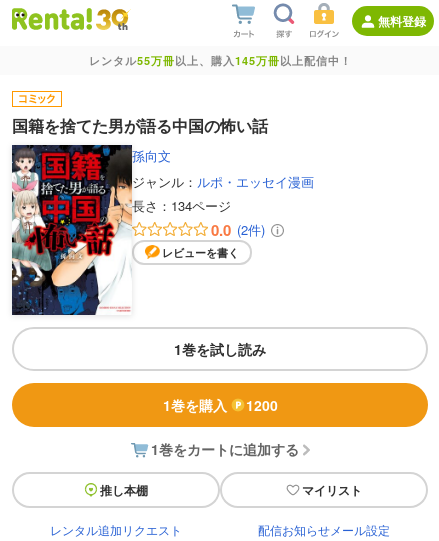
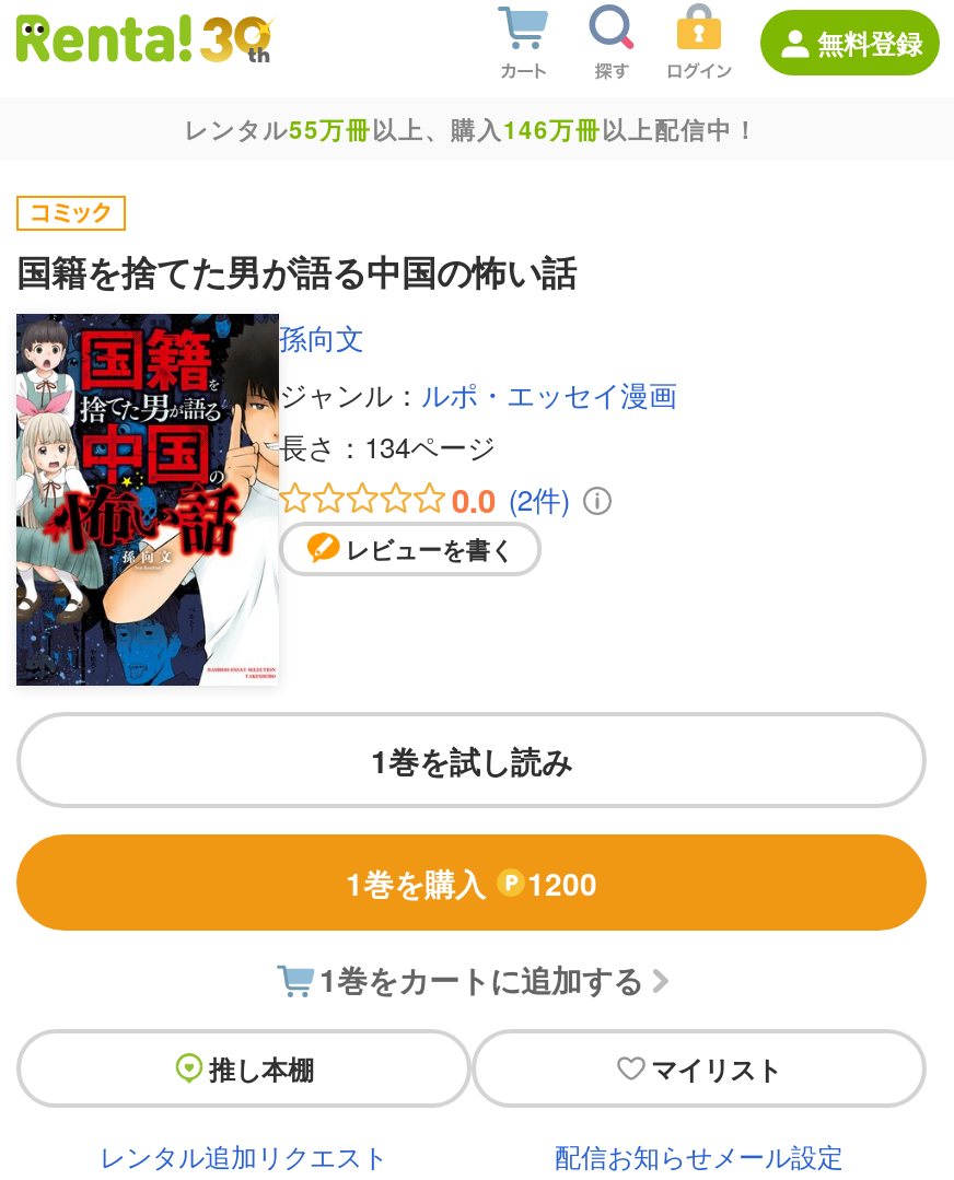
- レンタル55万冊以上、購入145万冊以上配信中！
+ レンタル55万冊以上、購入146万冊以上配信中！
